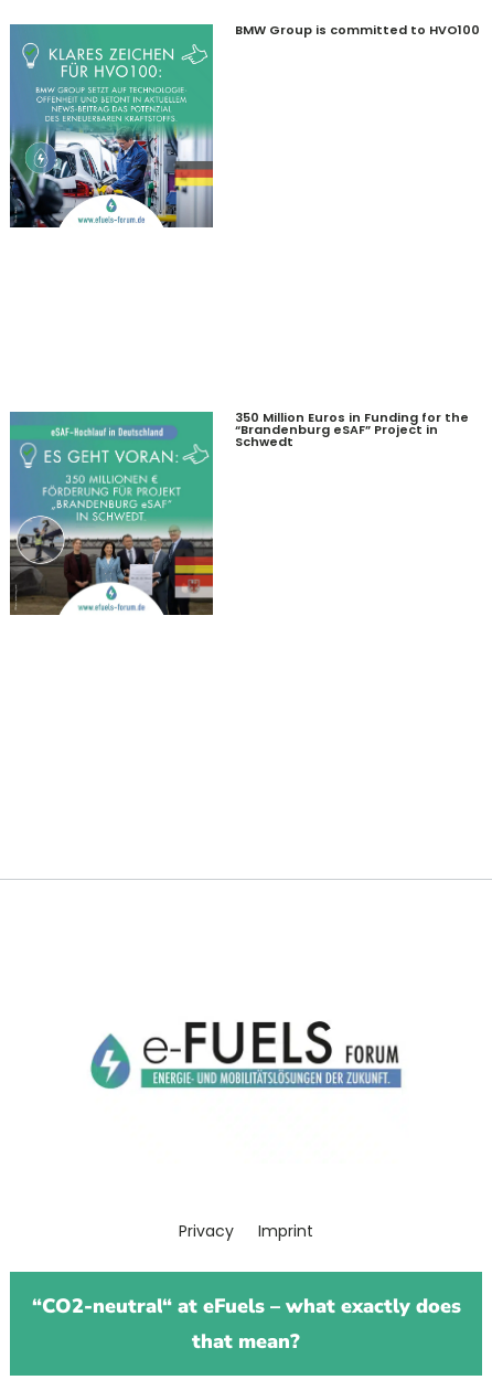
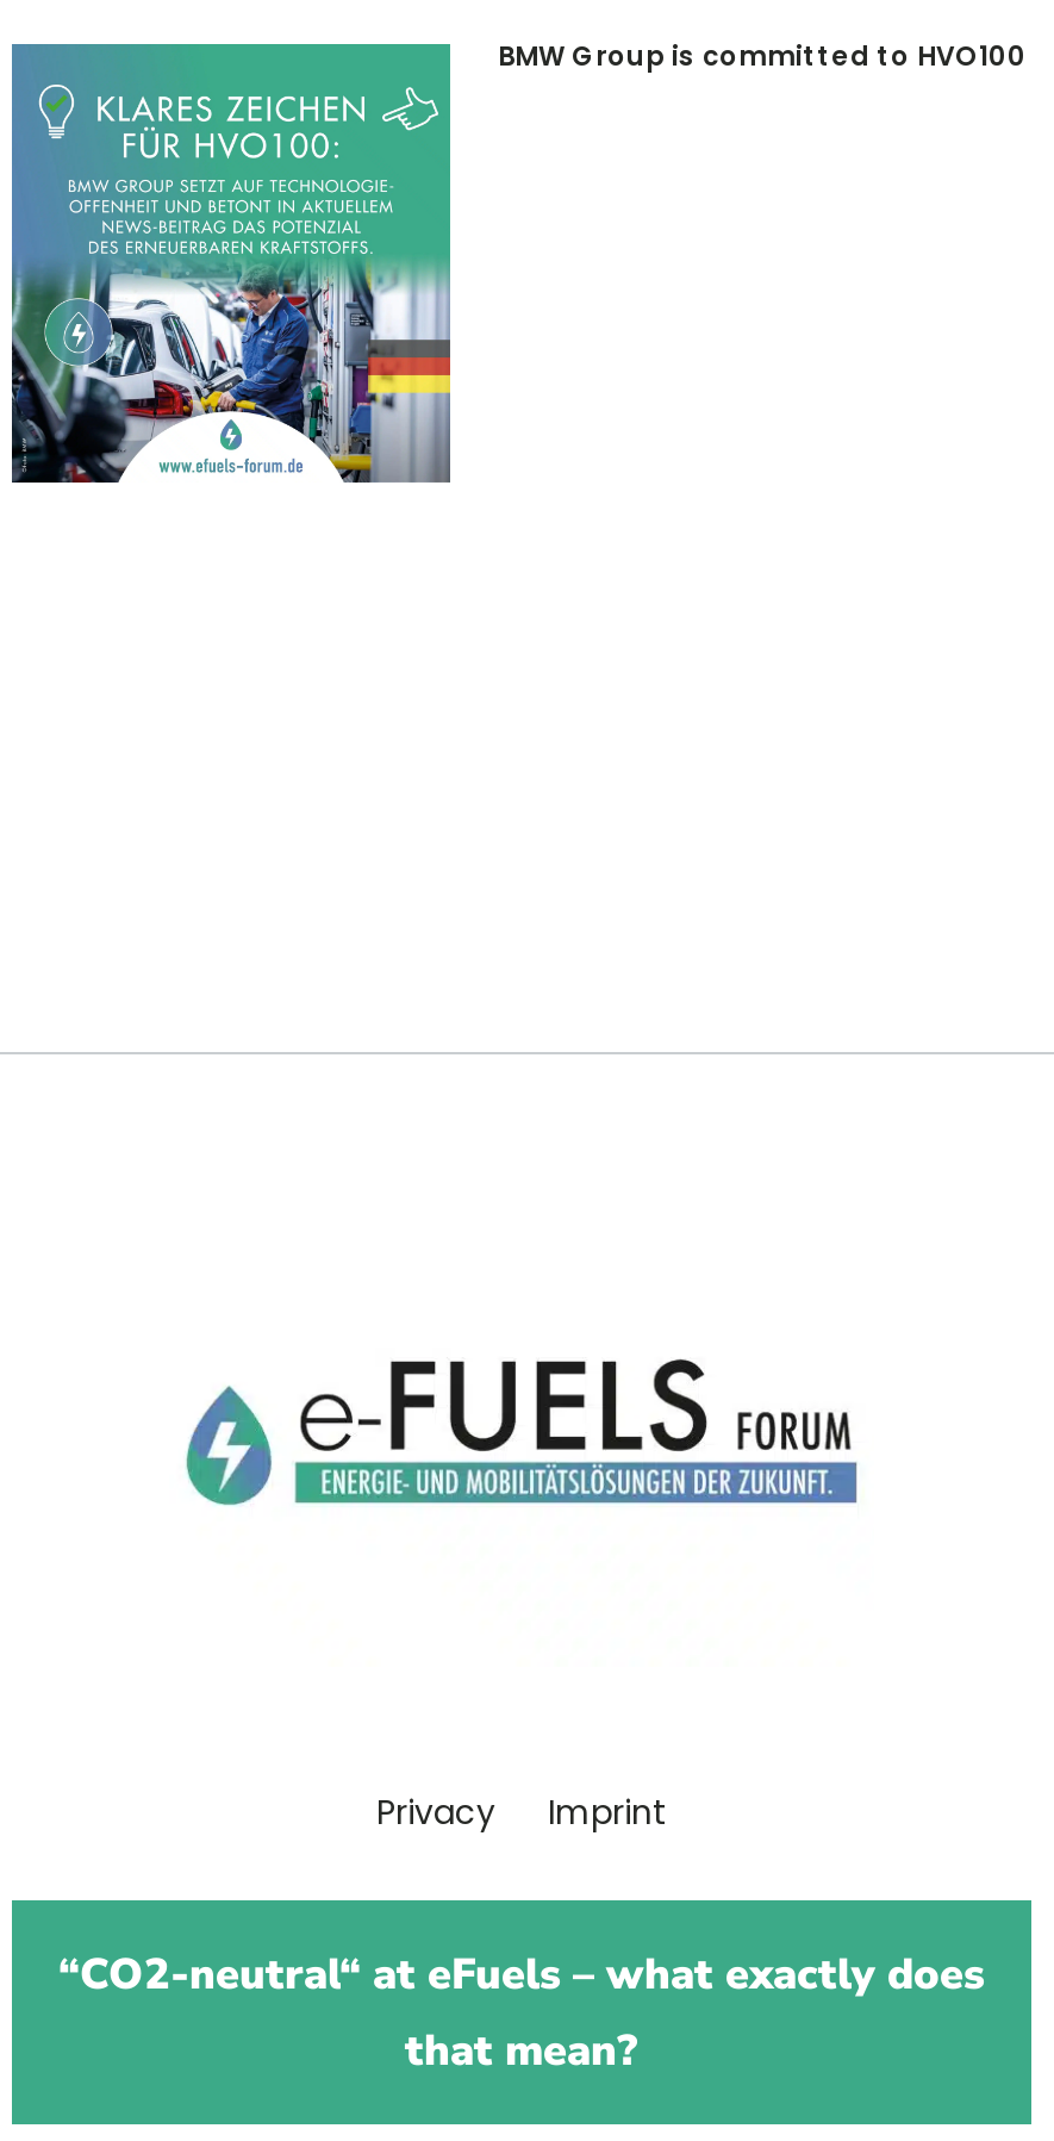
- [image]
- 350 Million Euros in Funding for the
- “Brandenburg eSAF” Project in
- Schwedt
